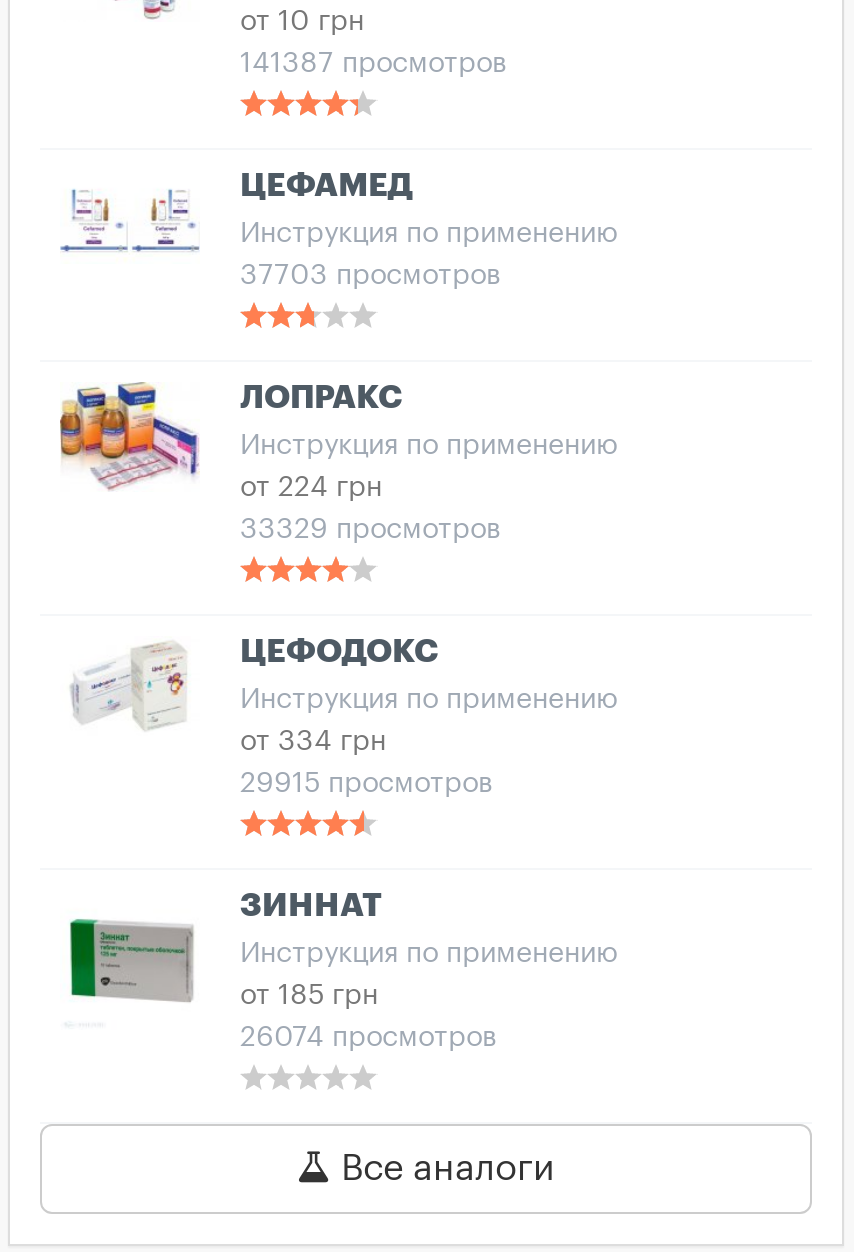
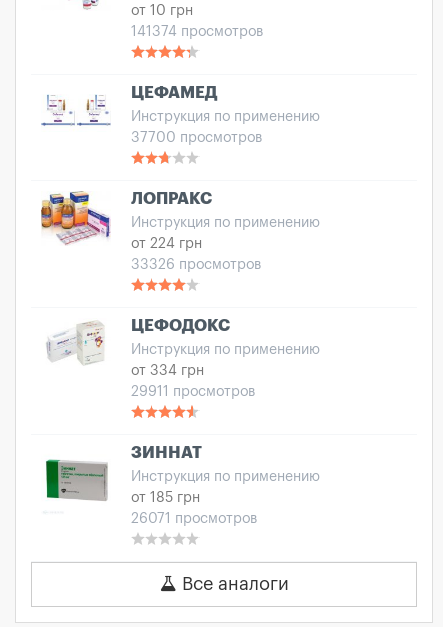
- 141387 просмотров
+ 141374 просмотров

- 37703 просмотров
+ 37700 просмотров

- 33329 просмотров
+ 33326 просмотров

- 29915 просмотров
+ 29911 просмотров

- 26074 просмотров
+ 26071 просмотров
